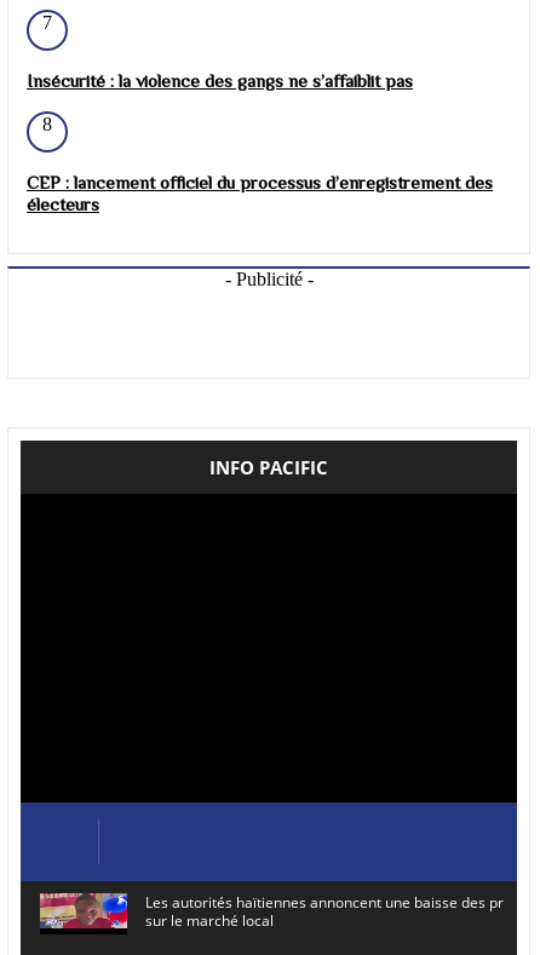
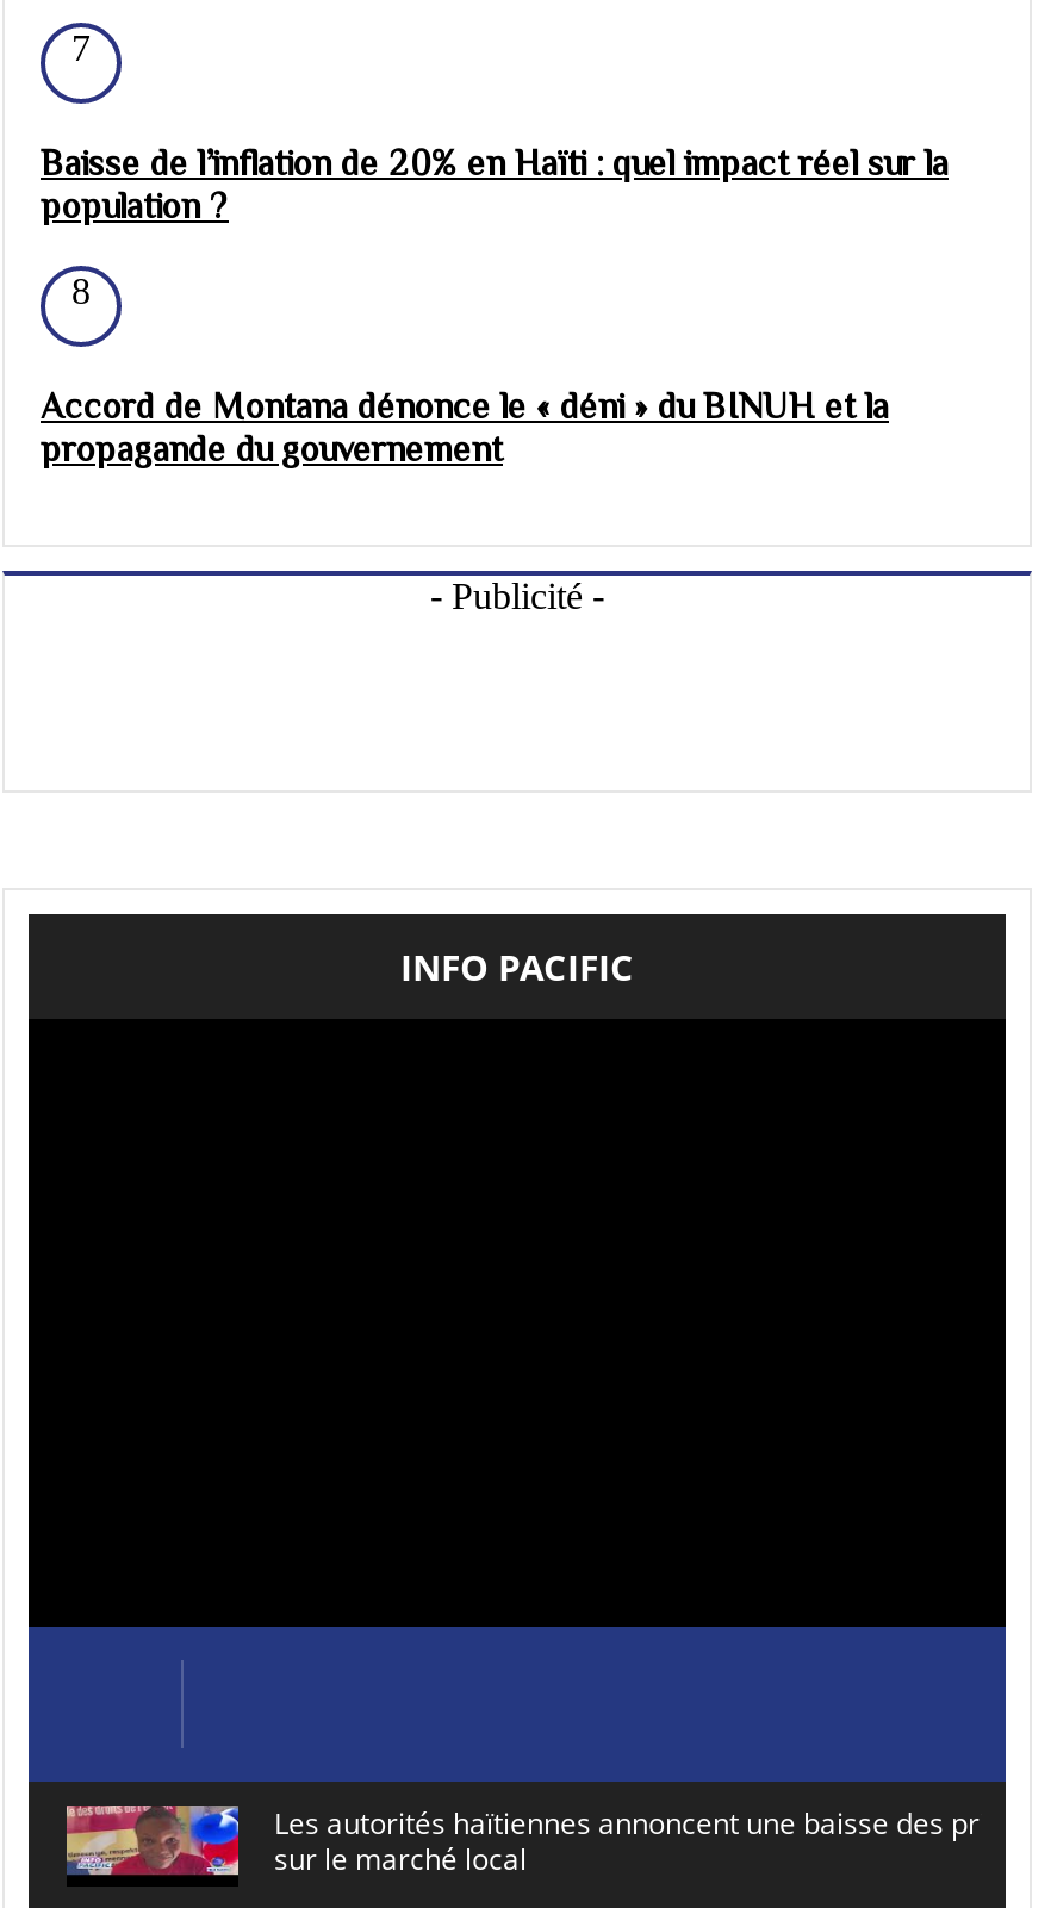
- Insécurité : la violence des gangs ne s’affaiblit pas
+ Baisse de l’inflation de 20% en Haïti : quel impact réel sur la
+ population ?

- CEP : lancement officiel du processus d’enregistrement des
- électeurs
+ Accord de Montana dénonce le « déni » du BINUH et la
+ propagande du gouvernement
